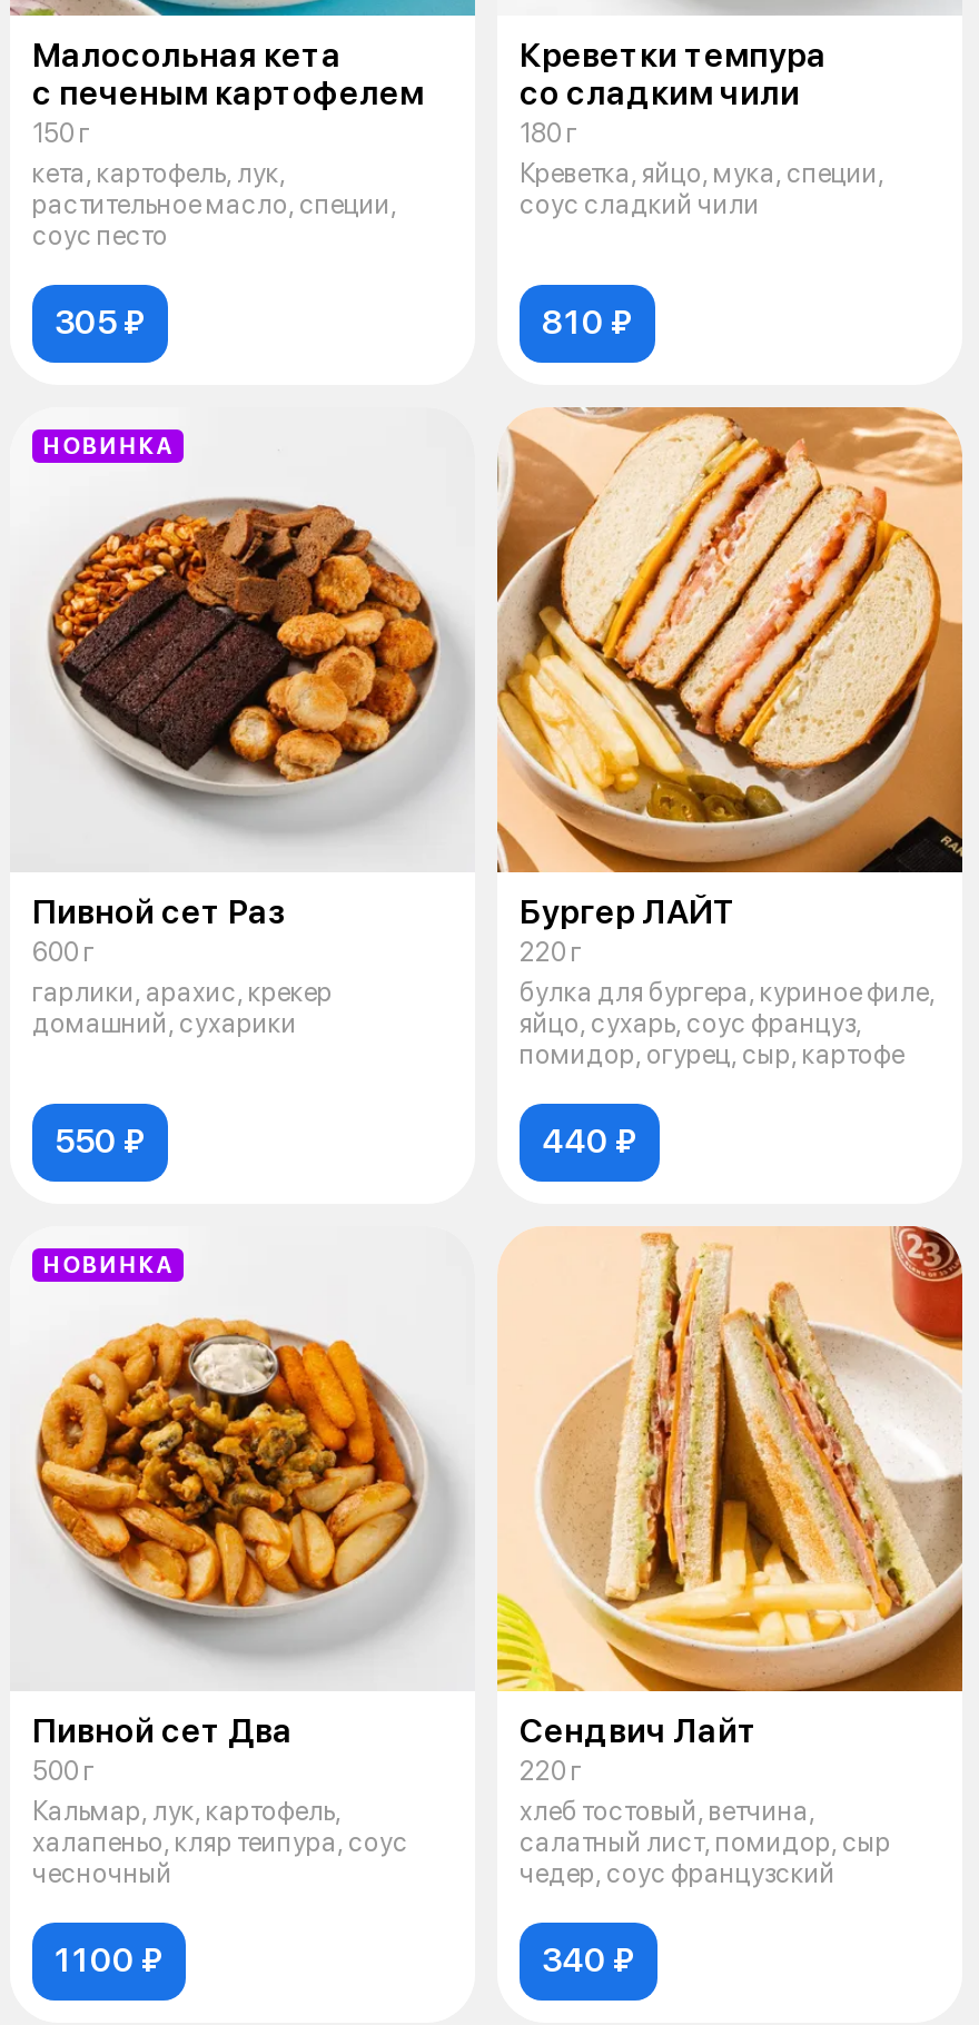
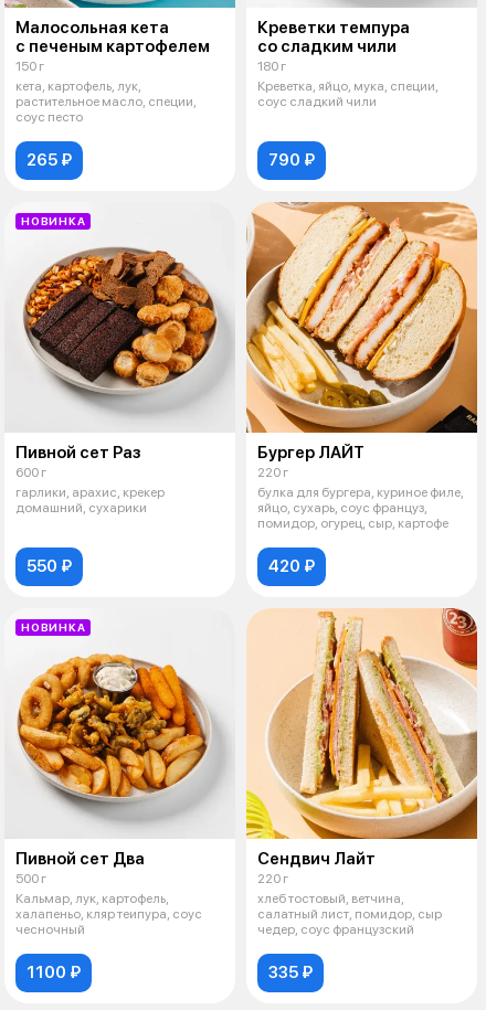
- 305 ₽
+ 265 ₽

- 810 ₽
+ 790 ₽

- 440 ₽
+ 420 ₽

- 340 ₽
+ 335 ₽
